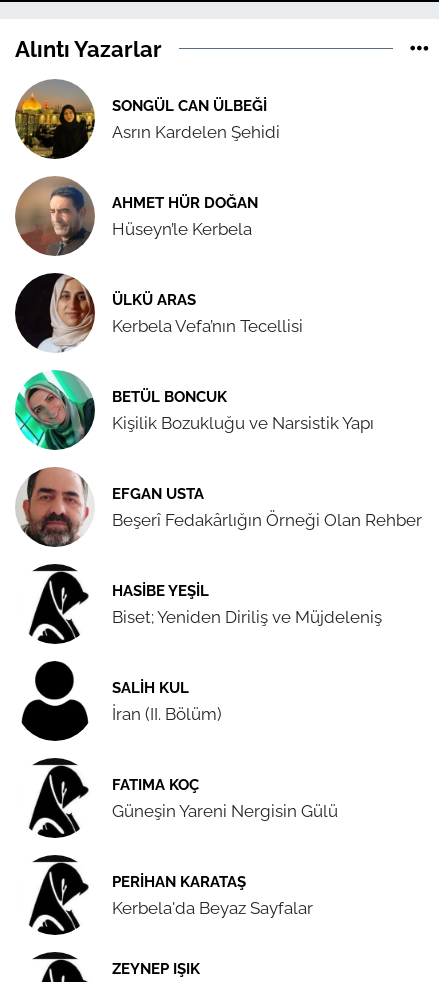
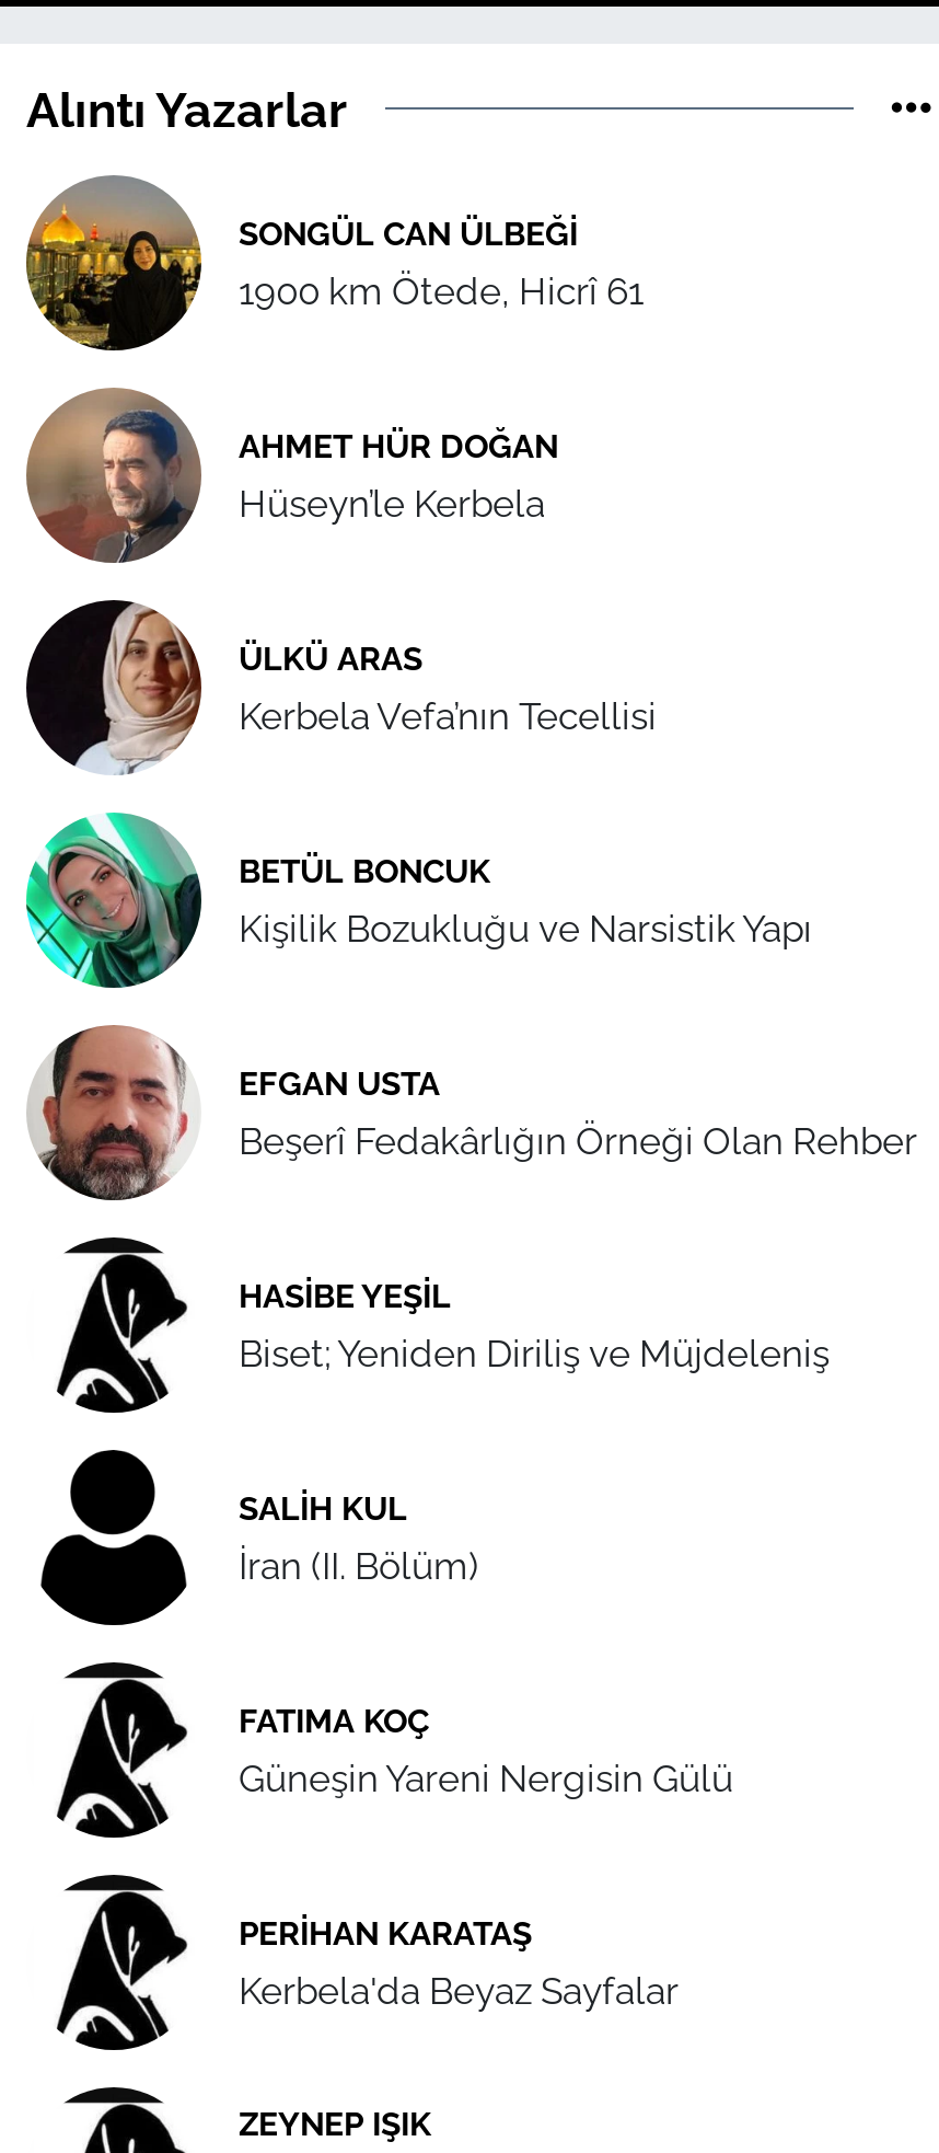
- Asrın Kardelen Şehidi
+ 1900 km Ötede, Hicrî 61
